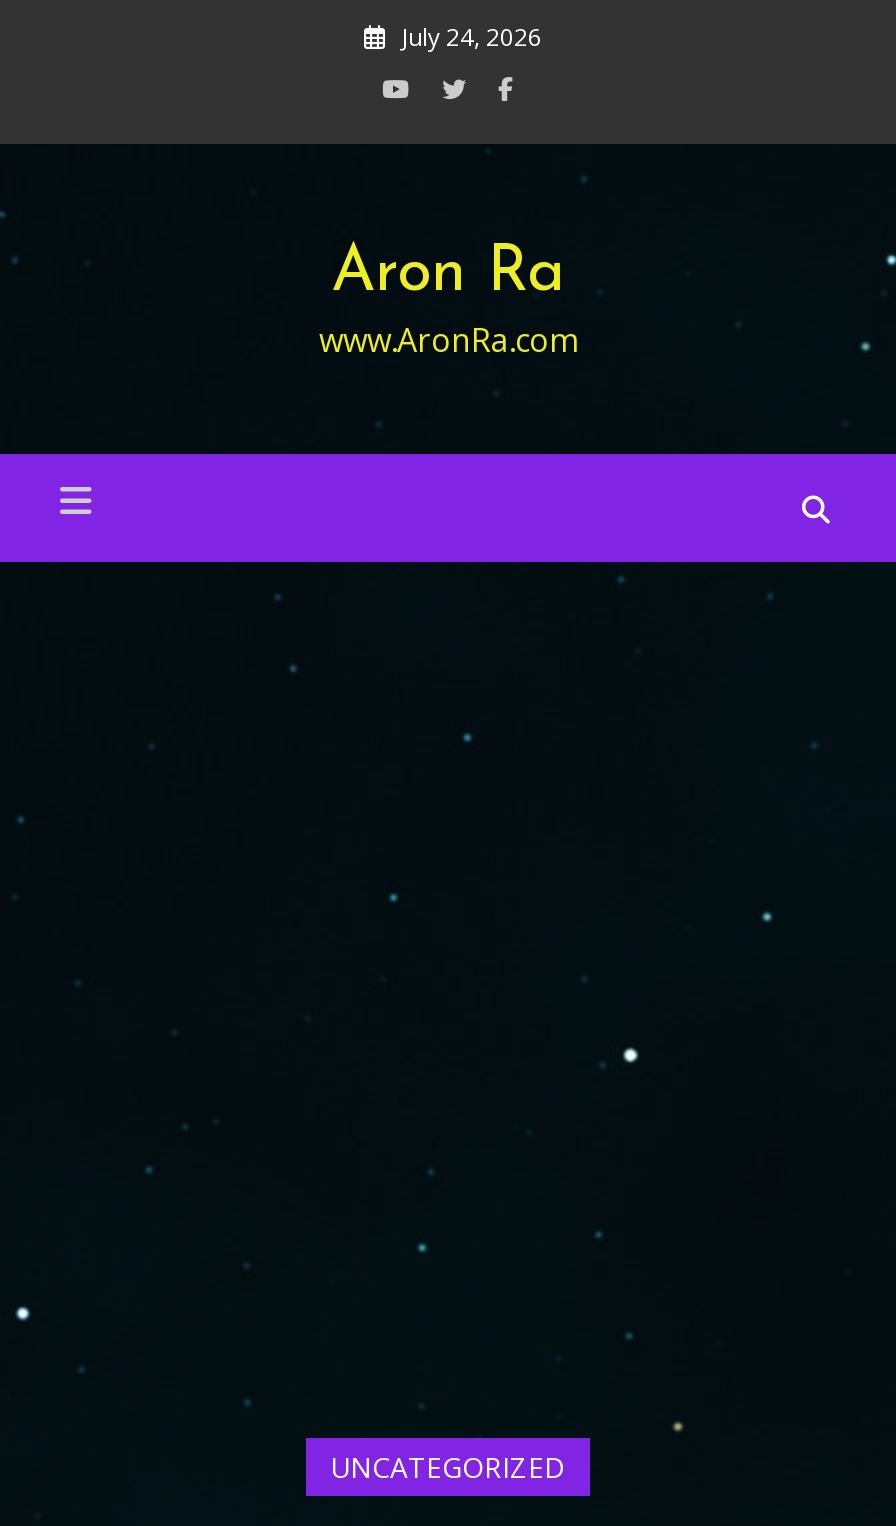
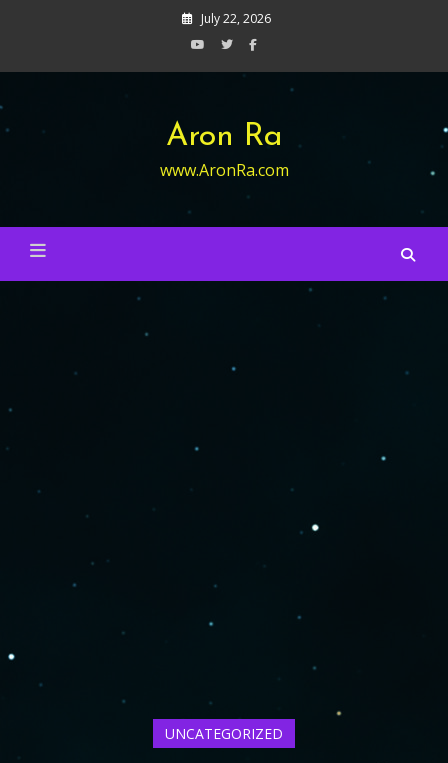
- July 24, 2026
+ July 22, 2026
